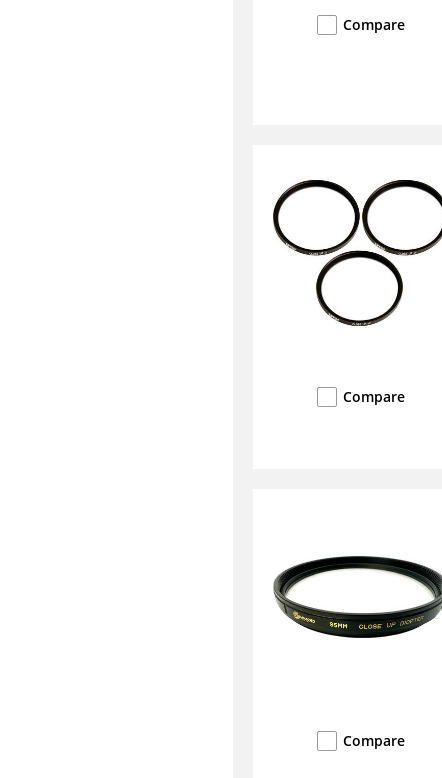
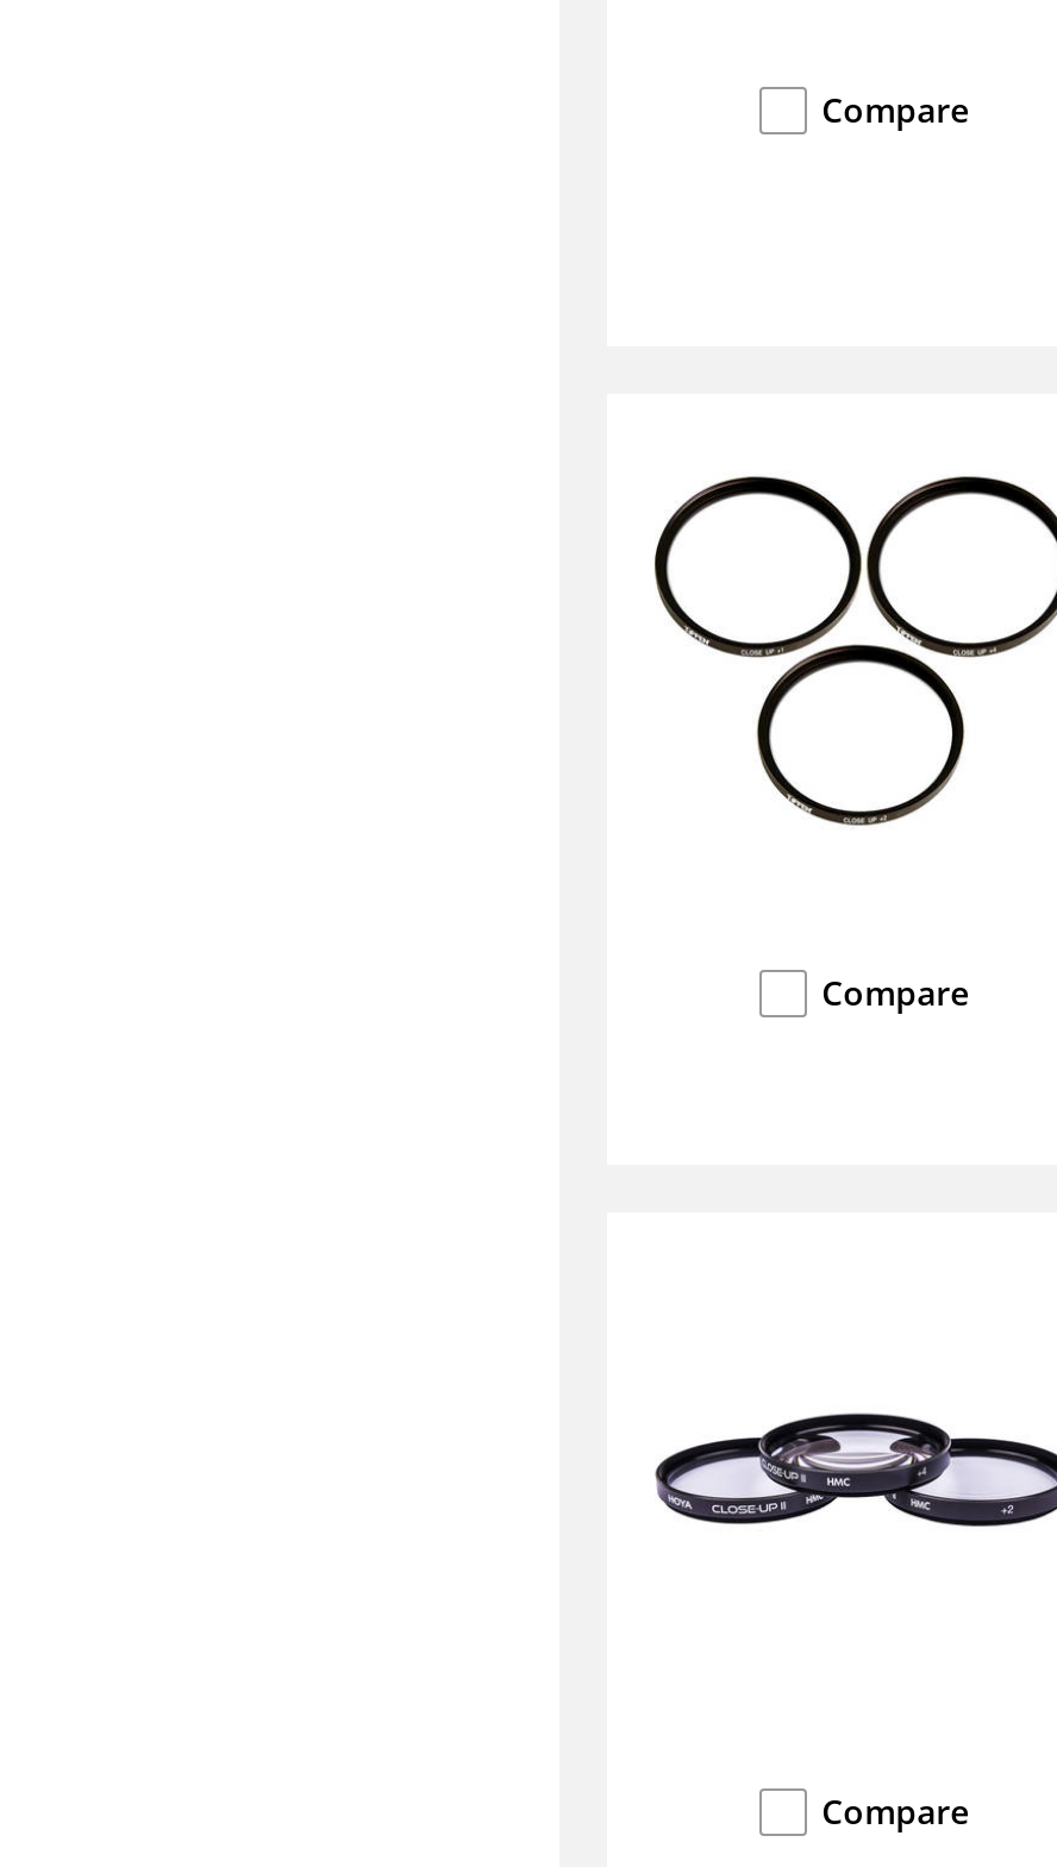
- [image]
+ [image]
